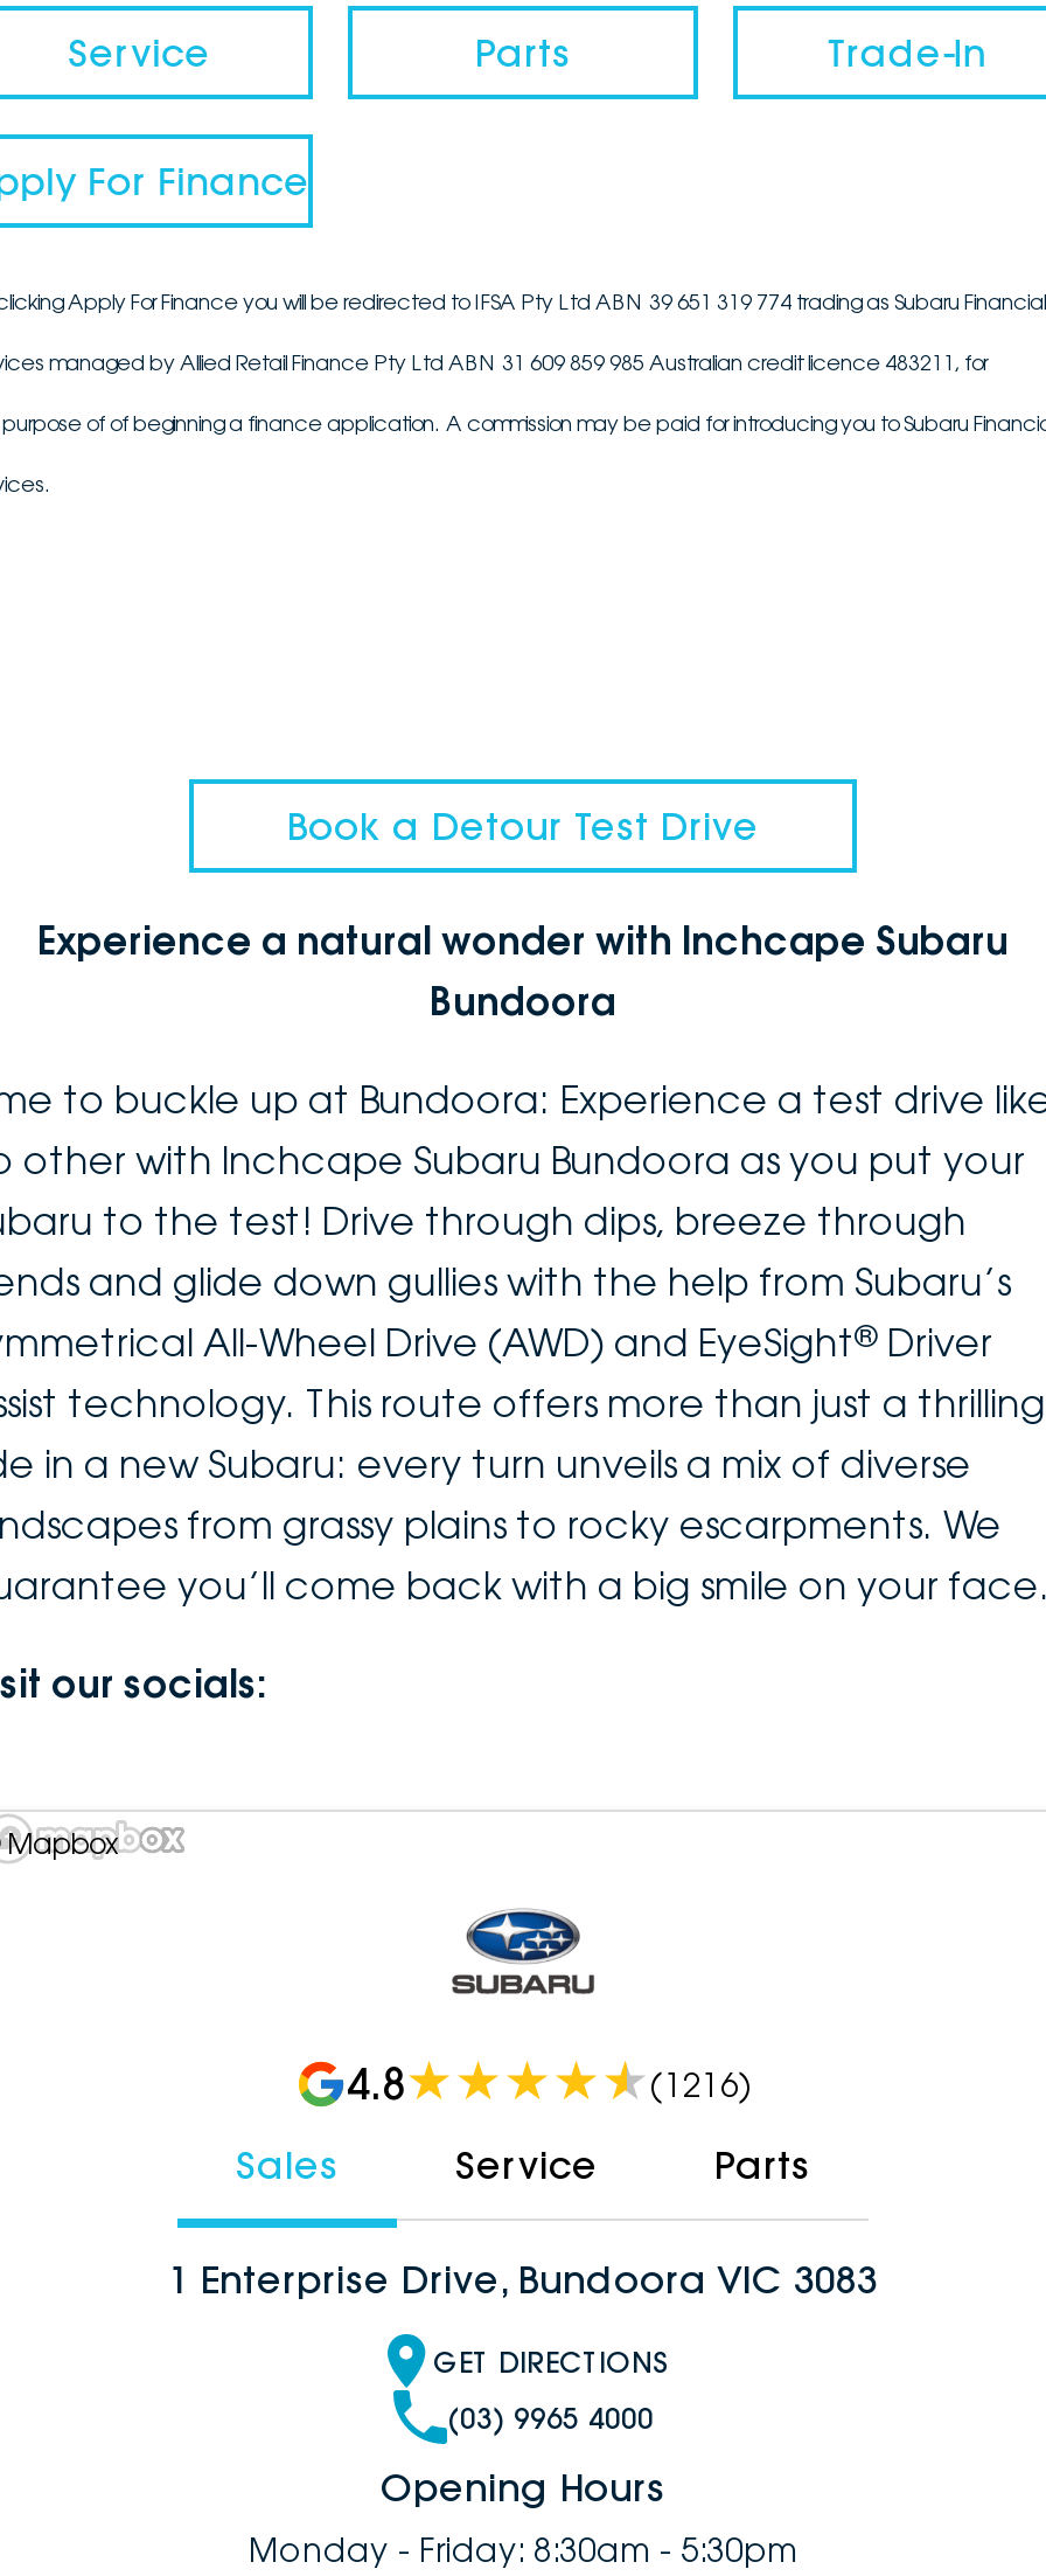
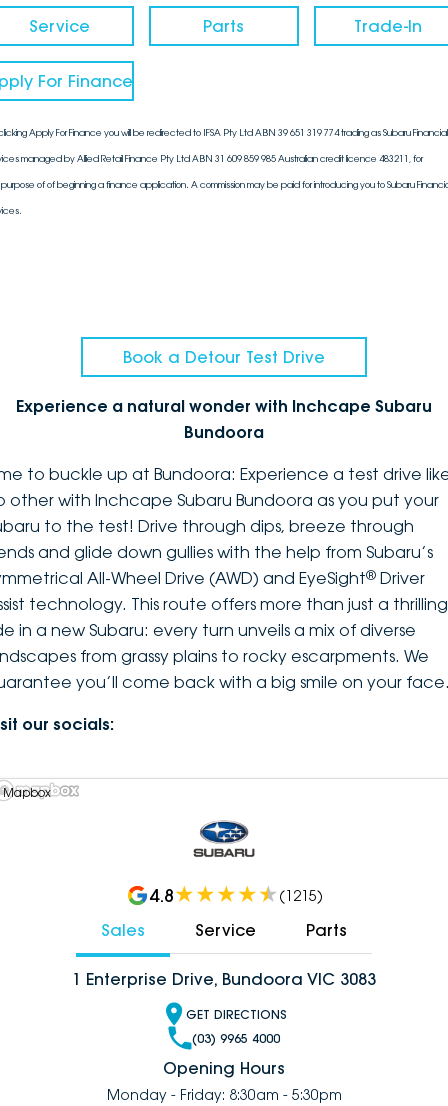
- (1216)
+ (1215)
